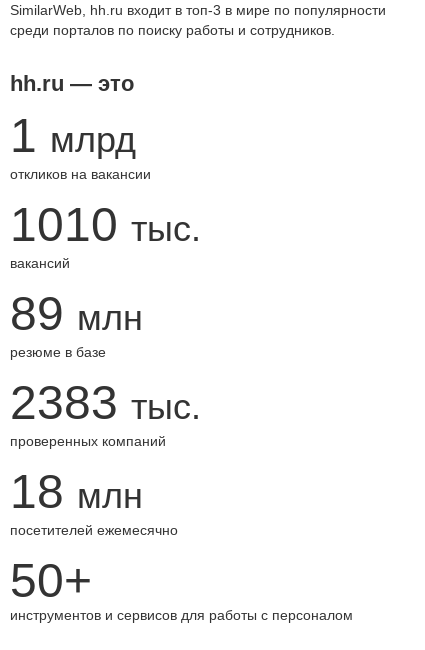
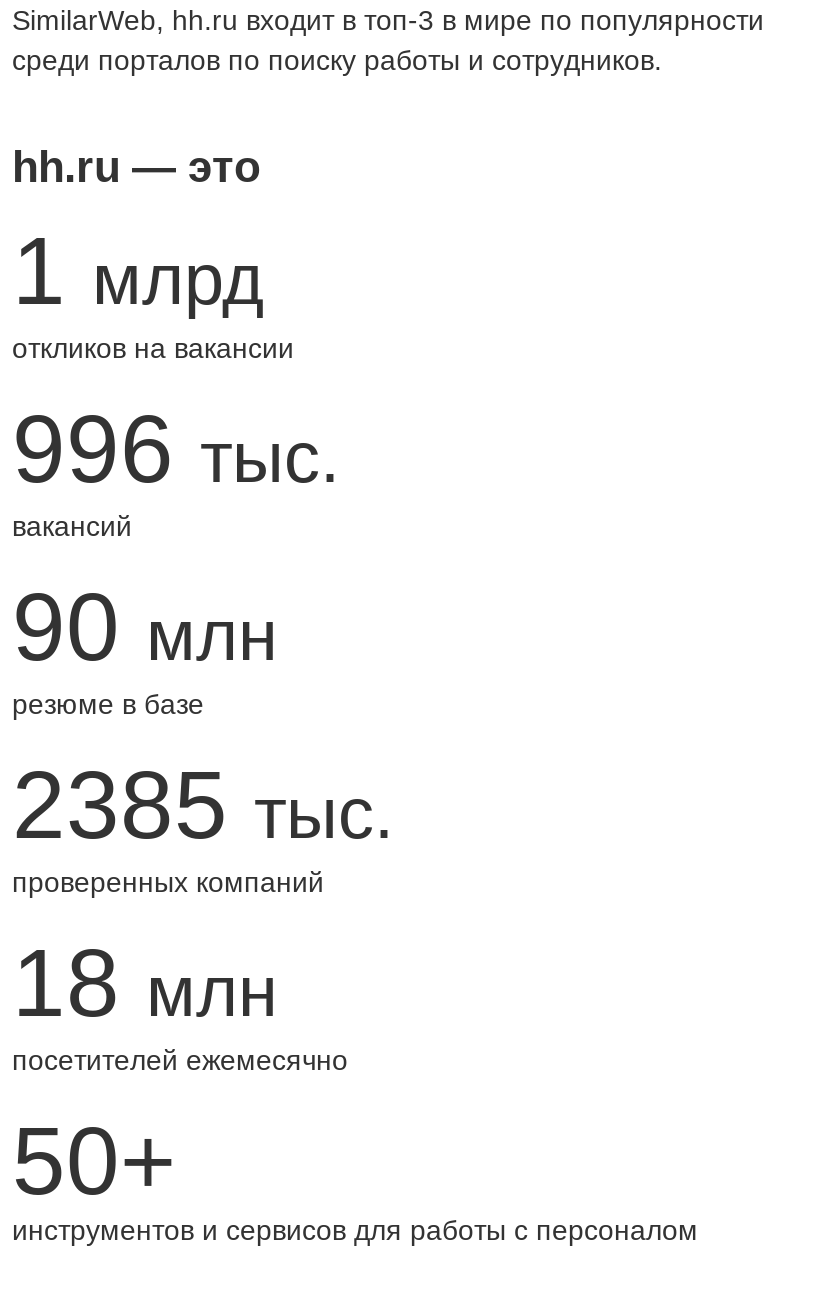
- 1010 тыс.
+ 996 тыс.

- 89 млн
+ 90 млн

- 2383 тыс.
+ 2385 тыс.
